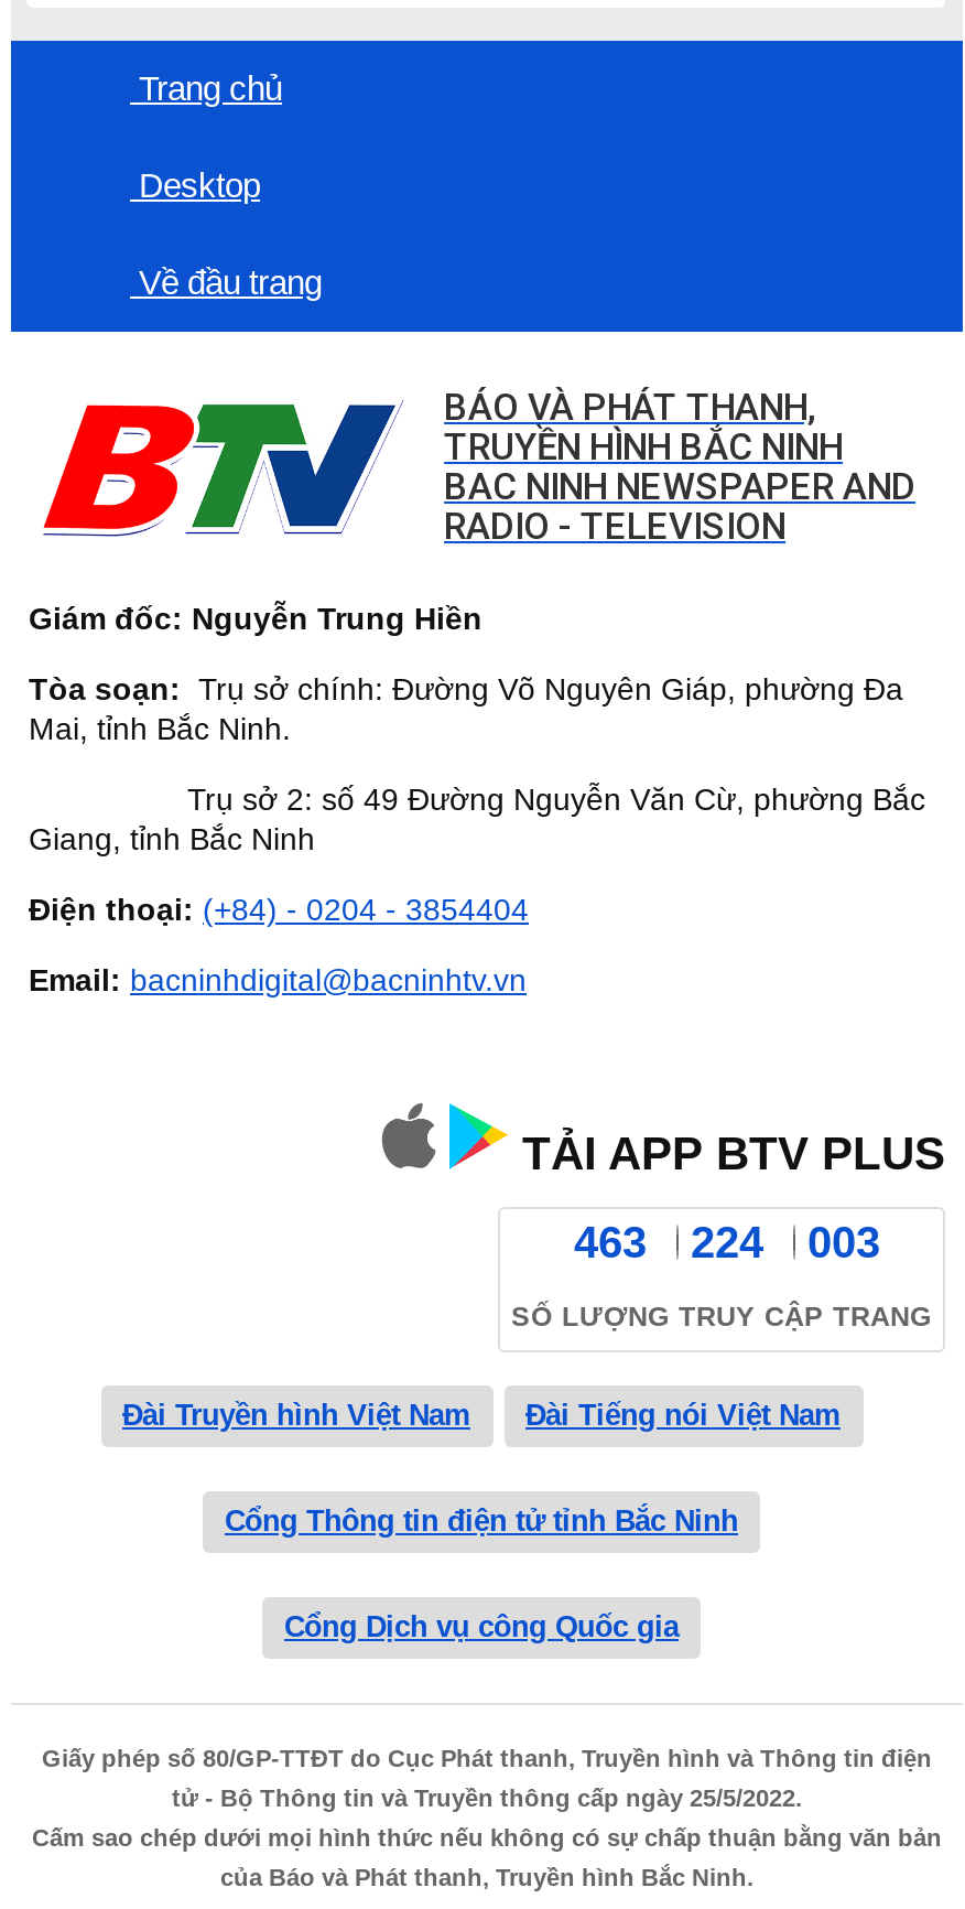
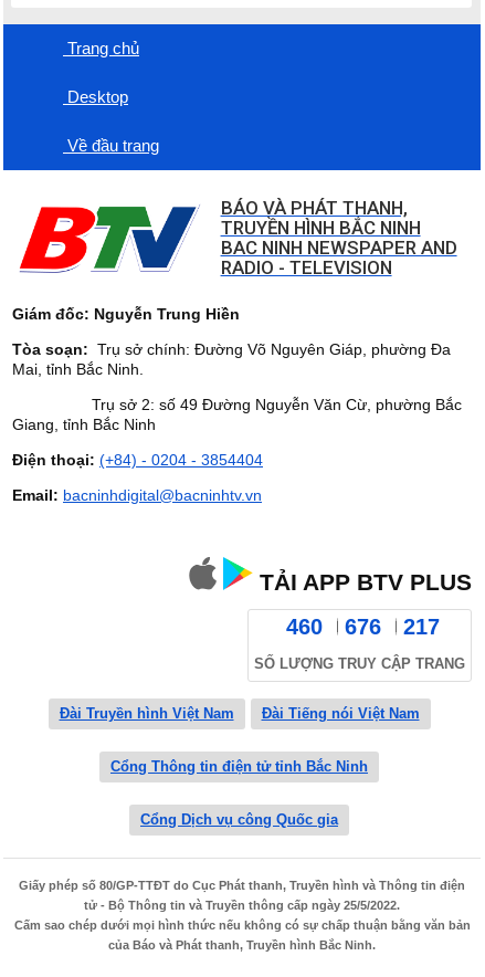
- 463
+ 460

- 224
+ 676

- 003
+ 217
